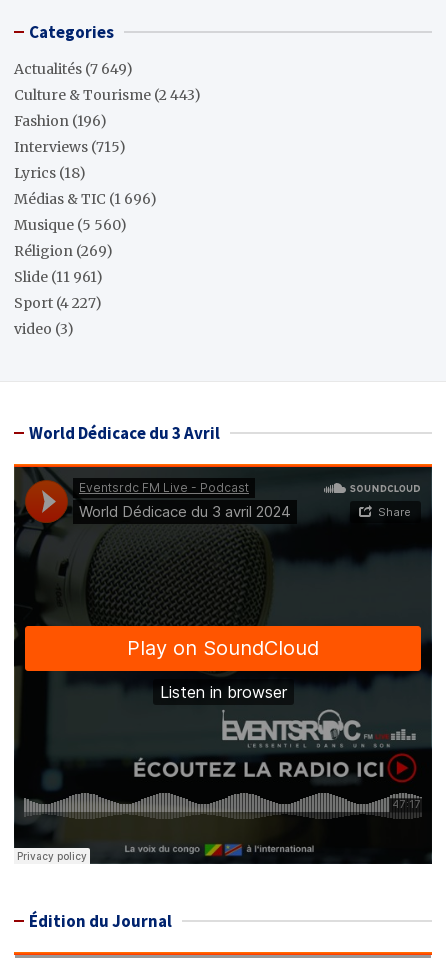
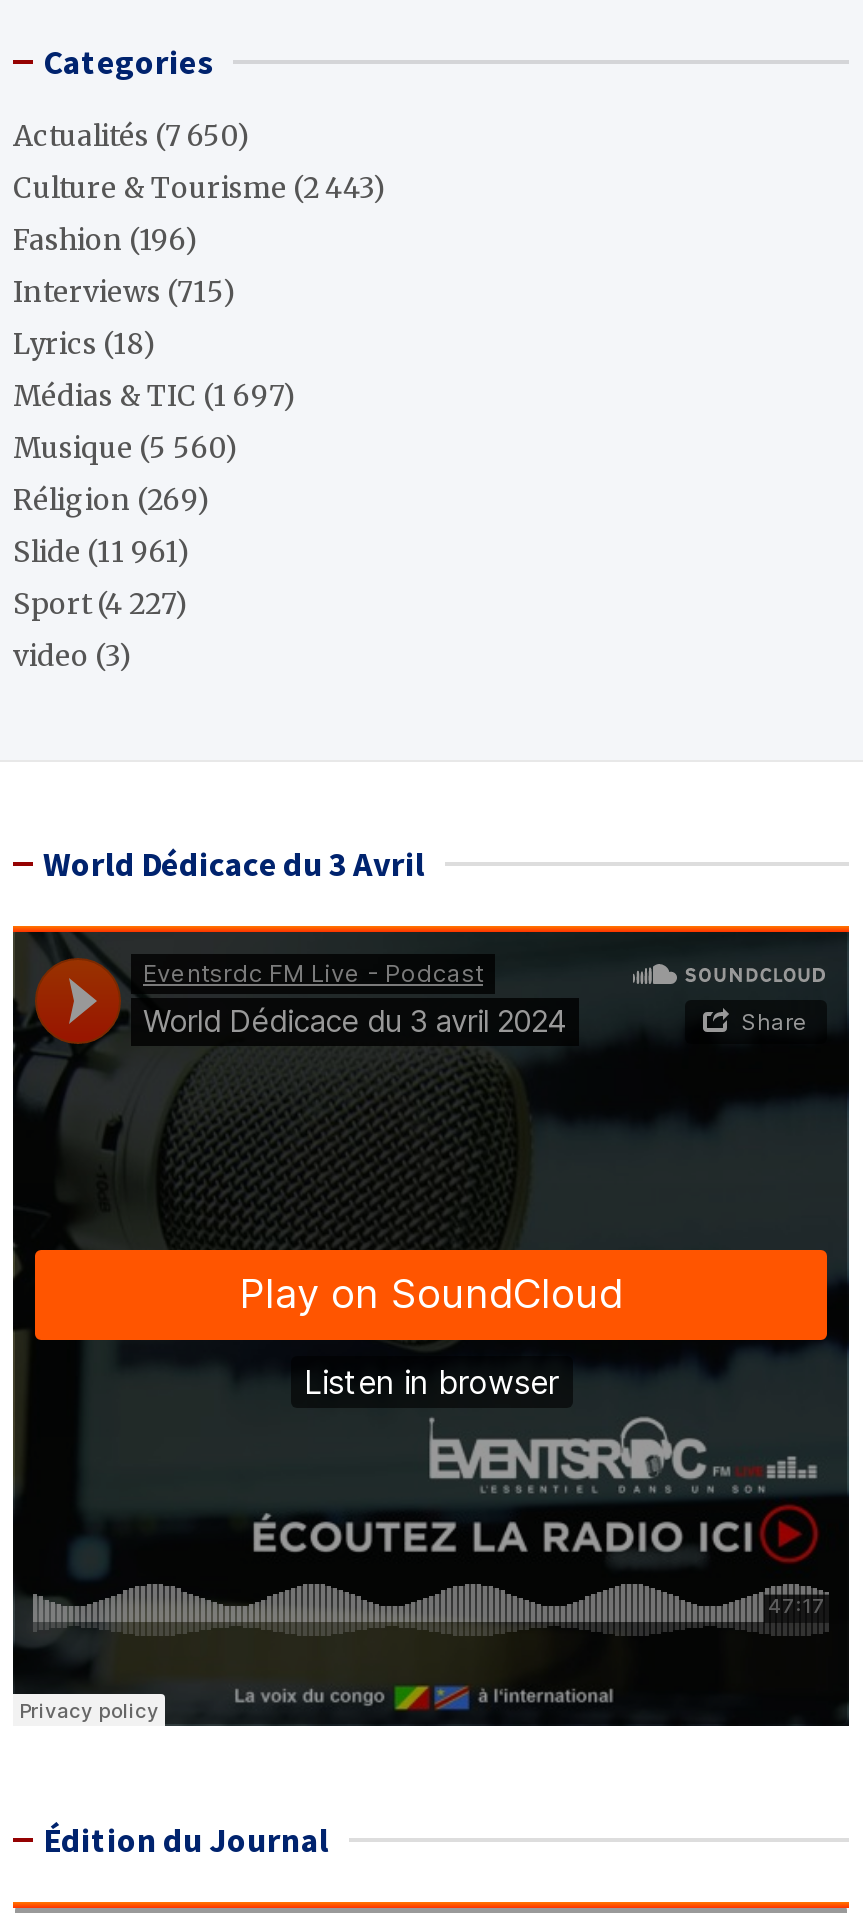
- Actualités (7 649)
+ Actualités (7 650)

- Médias & TIC (1 696)
+ Médias & TIC (1 697)
